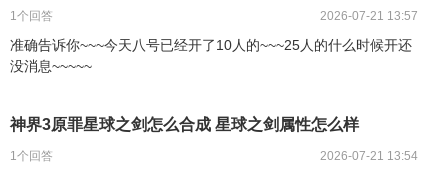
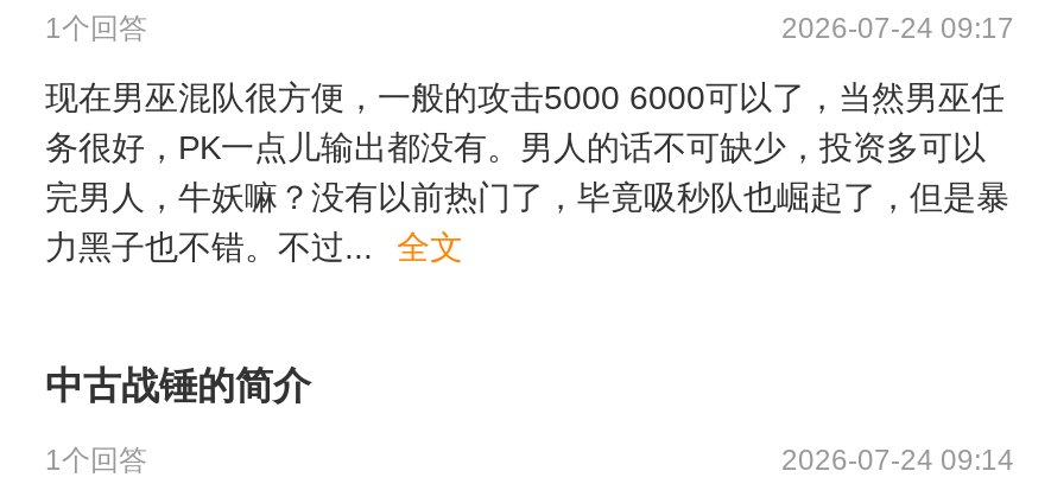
- 2026-07-21 13:57
+ 2026-07-24 09:17

- 准确告诉你~~~今天八号已经开了10人的~~~25人的什么时候开还
- 没消息~~~~~
+ 现在男巫混队很方便，一般的攻击5000 6000可以了，当然男巫任
+ 务很好，PK一点儿输出都没有。男人的话不可缺少，投资多可以
+ 完男人，牛妖嘛？没有以前热门了，毕竟吸秒队也崛起了，但是暴
+ 力黑子也不错。不过...
+ 全文

- 神界3原罪星球之剑怎么合成 星球之剑属性怎么样
+ 中古战锤的简介

- 2026-07-21 13:54
+ 2026-07-24 09:14
